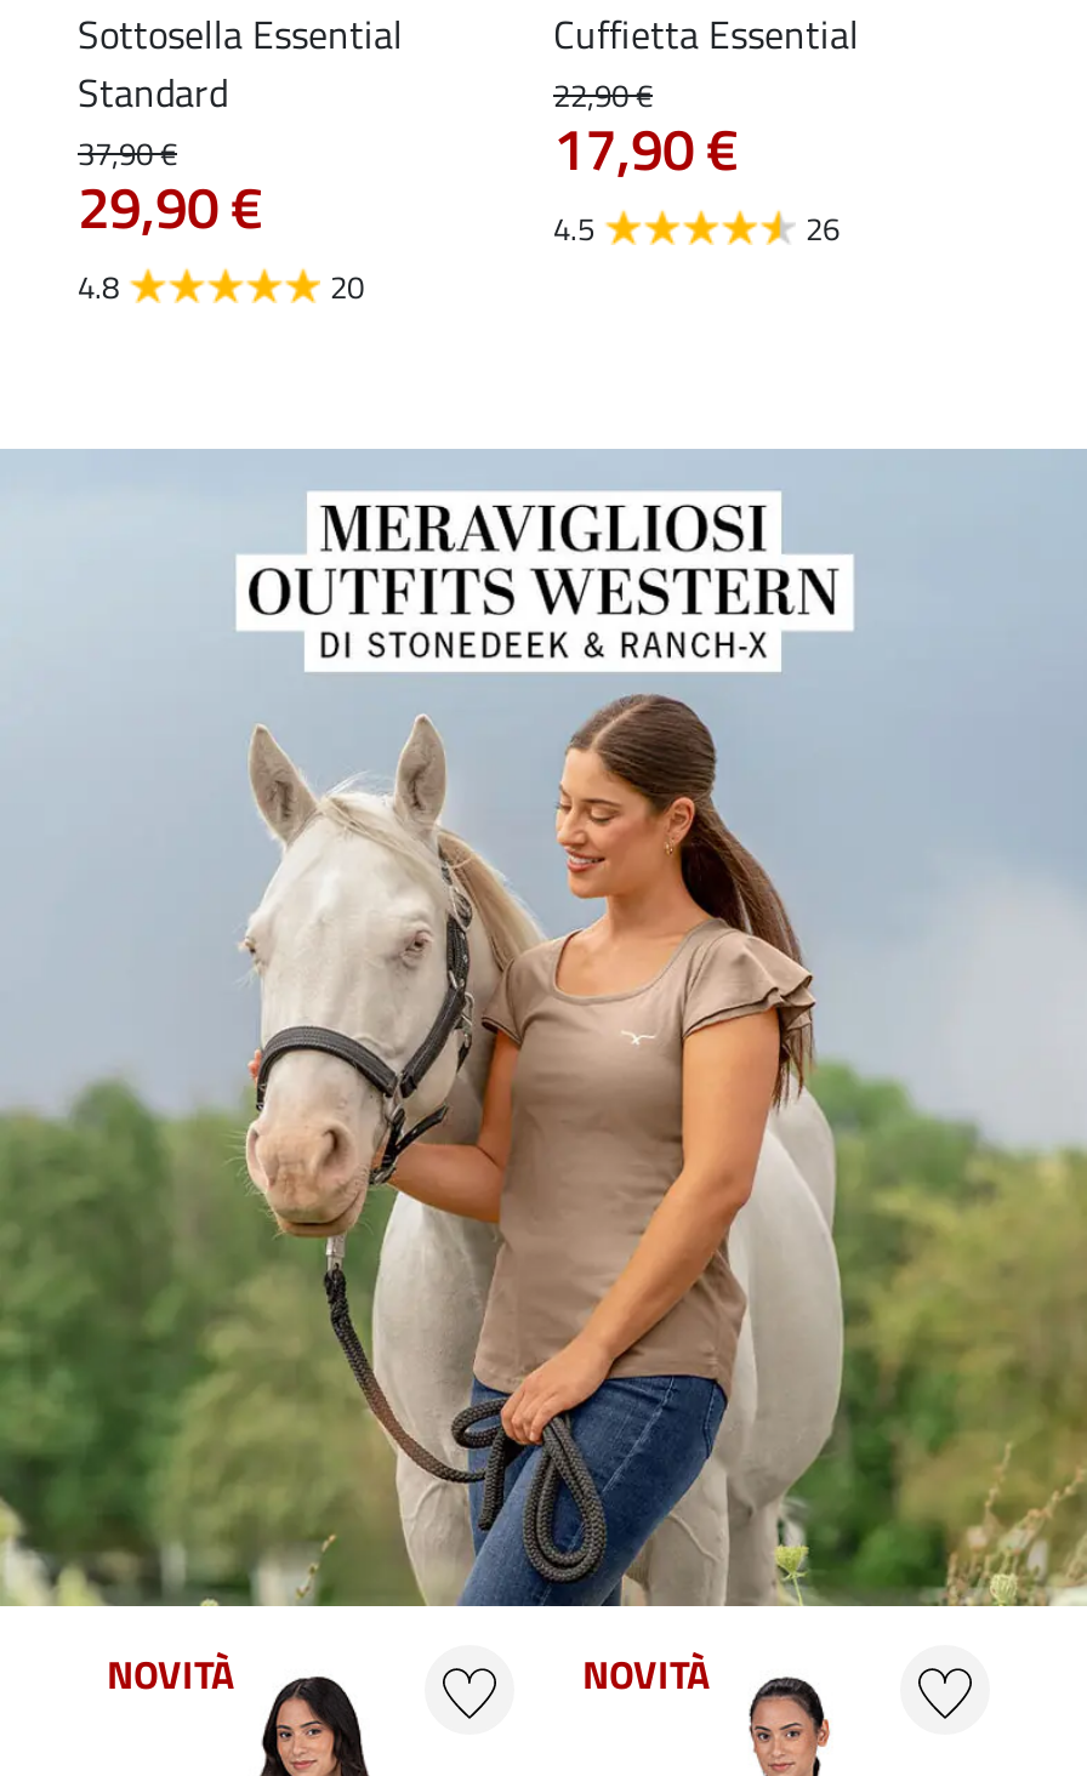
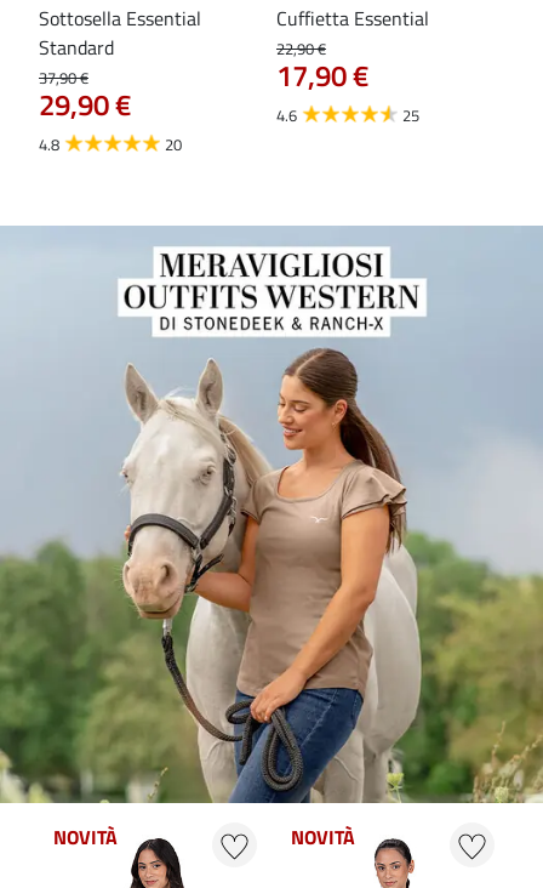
- 4.5
+ 4.6

- 26
+ 25
